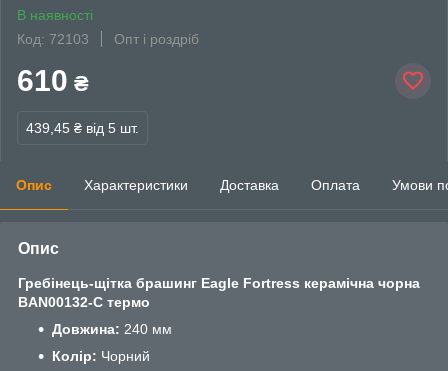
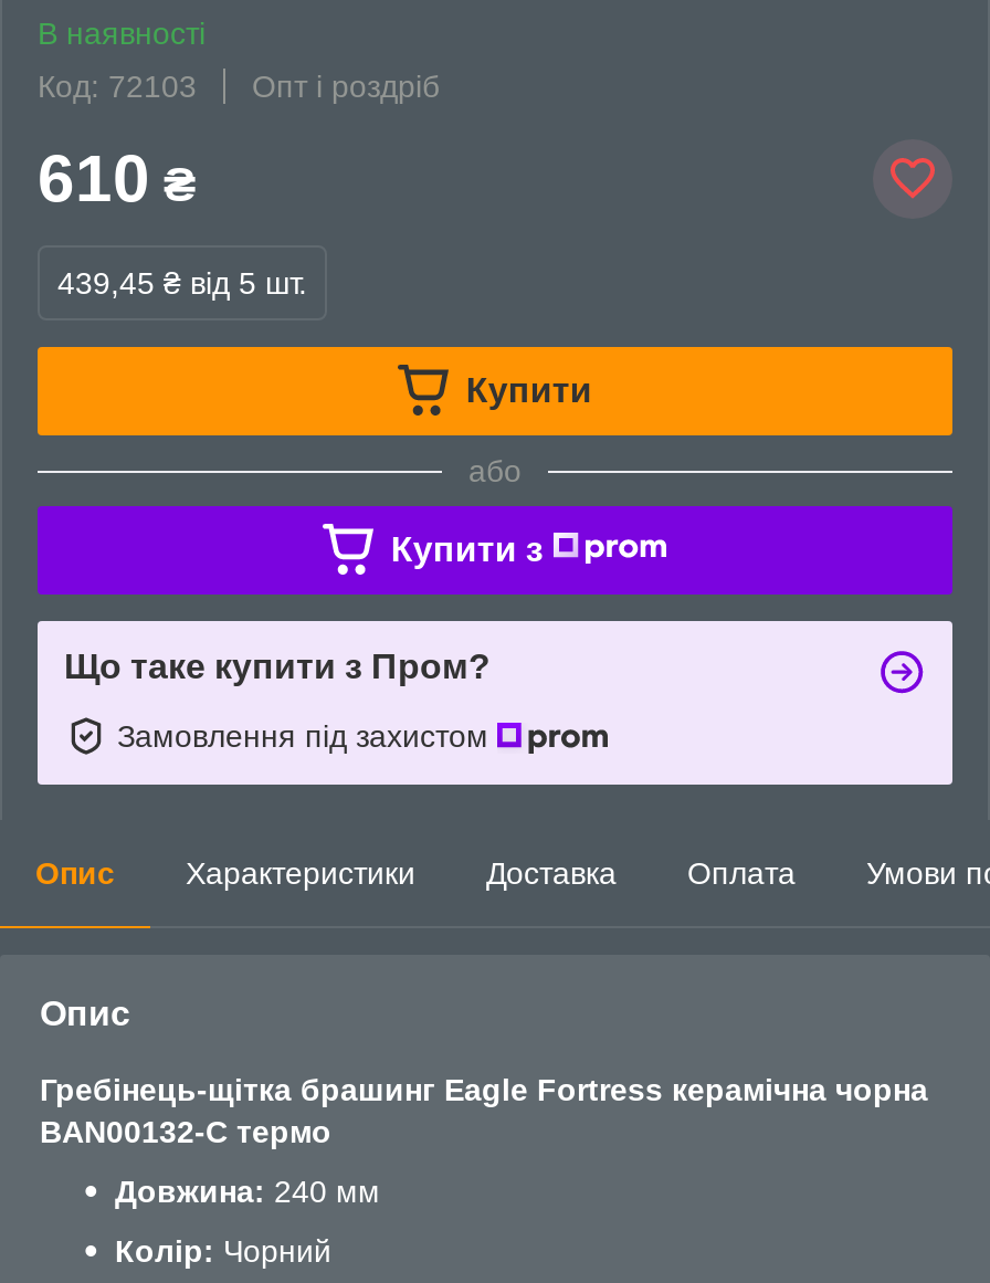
+ [image]
+ Купити
+ або
+ Купити з
+ Що таке купити з Пром?
+ Замовлення під захистом
